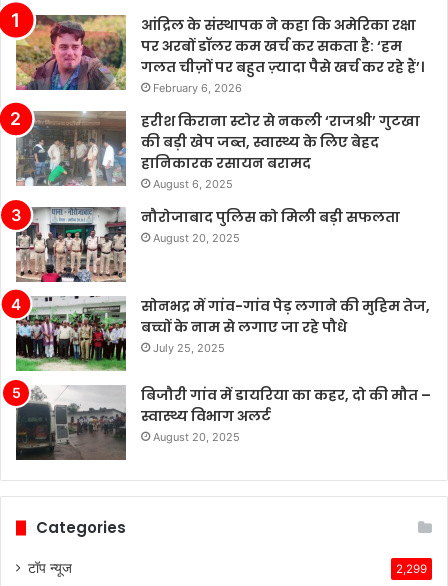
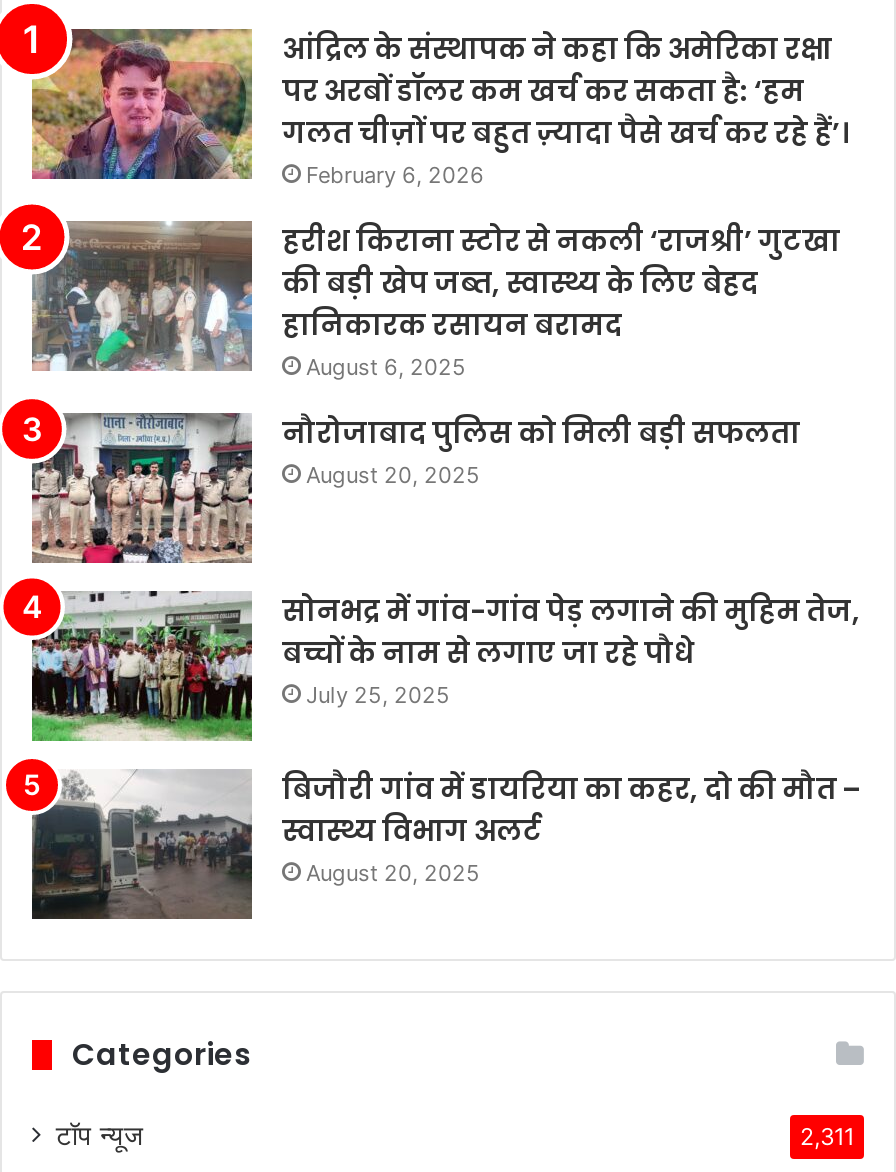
- 2,299
+ 2,311
